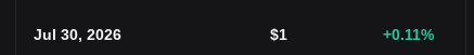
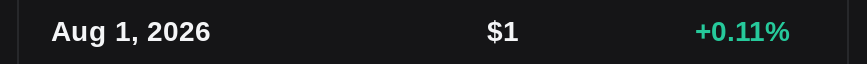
- Jul 30, 2026
+ Aug 1, 2026
